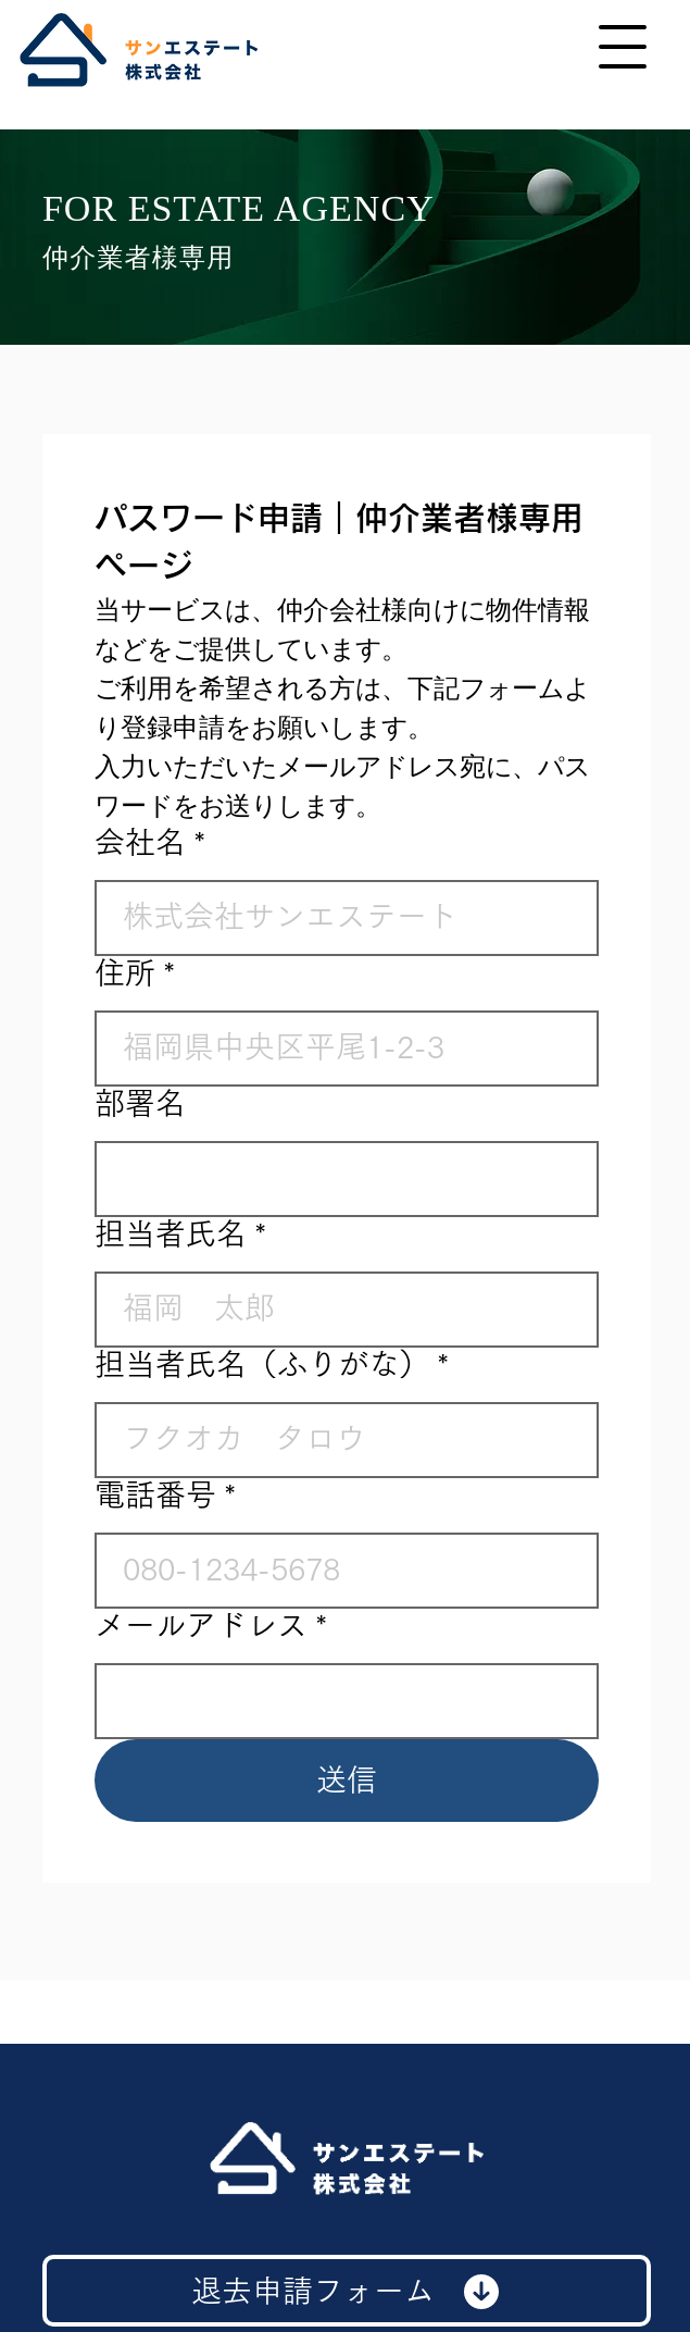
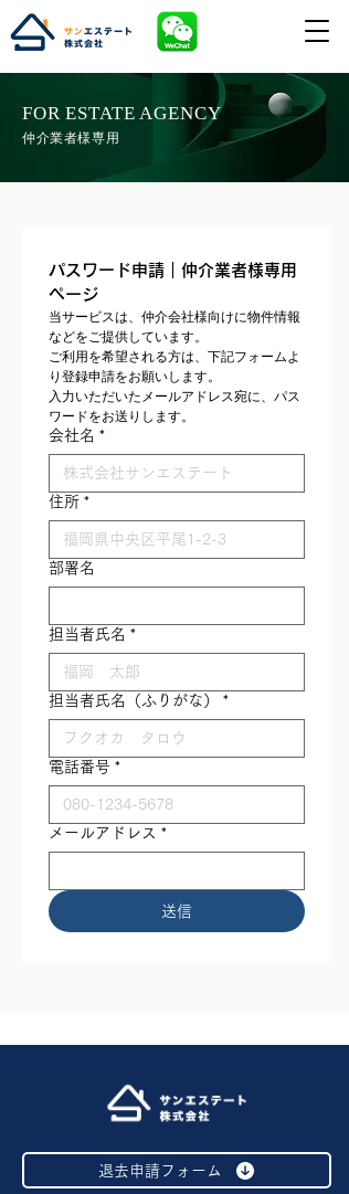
+ [image]
